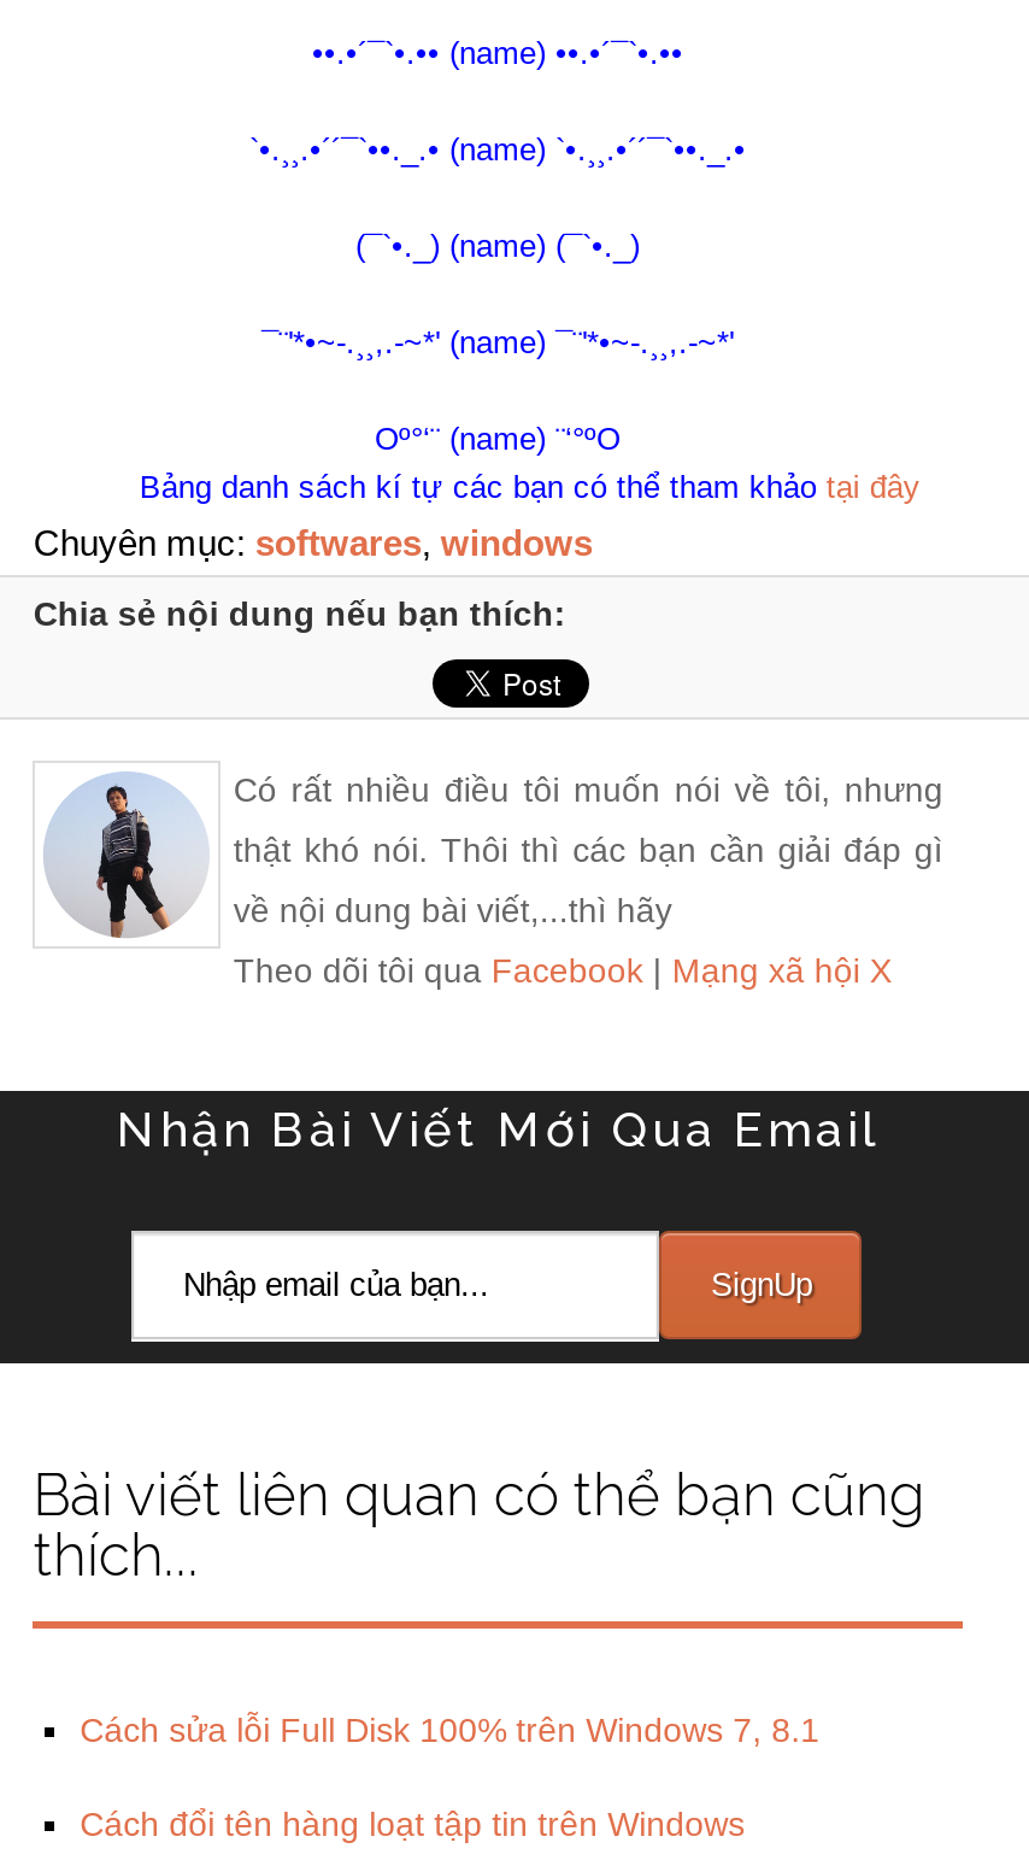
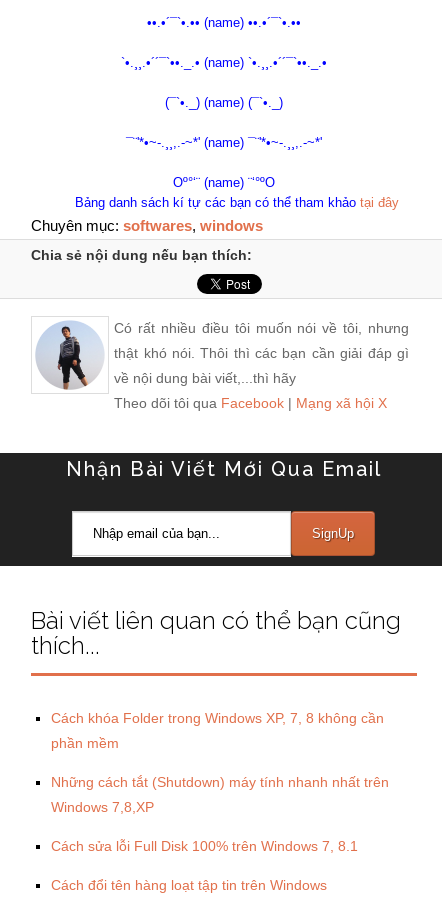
+ Cách khóa Folder trong Windows XP, 7, 8 không cần
+ phần mềm
+ Những cách tắt (Shutdown) máy tính nhanh nhất trên
+ Windows 7,8,XP
